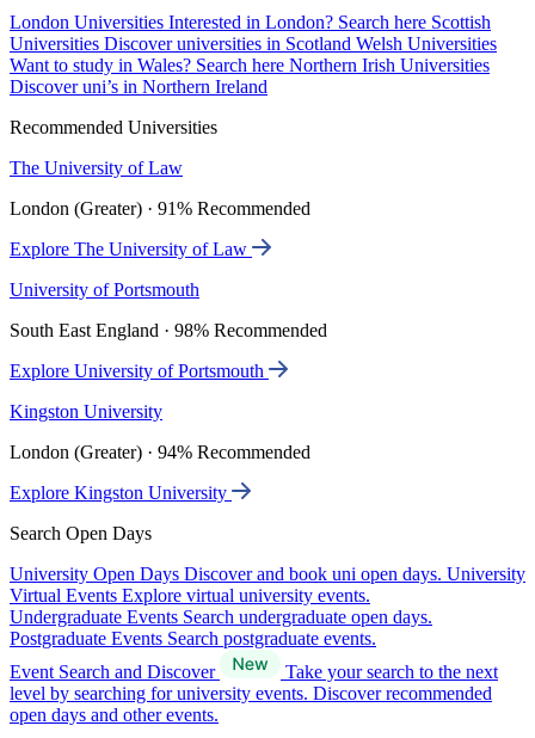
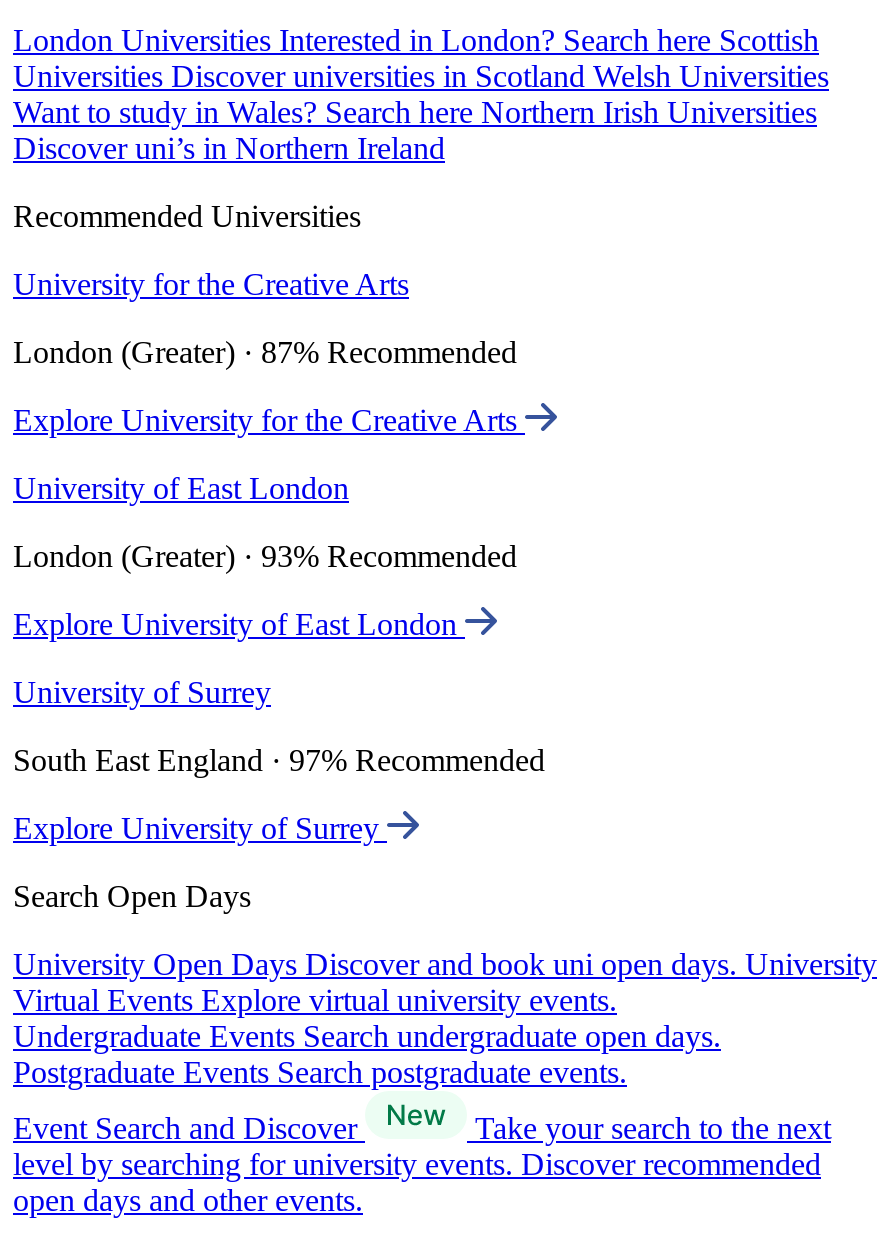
- The University of Law
+ University for the Creative Arts

- London (Greater) · 91% Recommended
+ London (Greater) · 87% Recommended

- Explore The University of Law
+ Explore University for the Creative Arts

- University of Portsmouth
+ University of East London

- South East England · 98% Recommended
+ London (Greater) · 93% Recommended

- Explore University of Portsmouth
+ Explore University of East London

- Kingston University
+ University of Surrey

- London (Greater) · 94% Recommended
+ South East England · 97% Recommended

- Explore Kingston University
+ Explore University of Surrey
